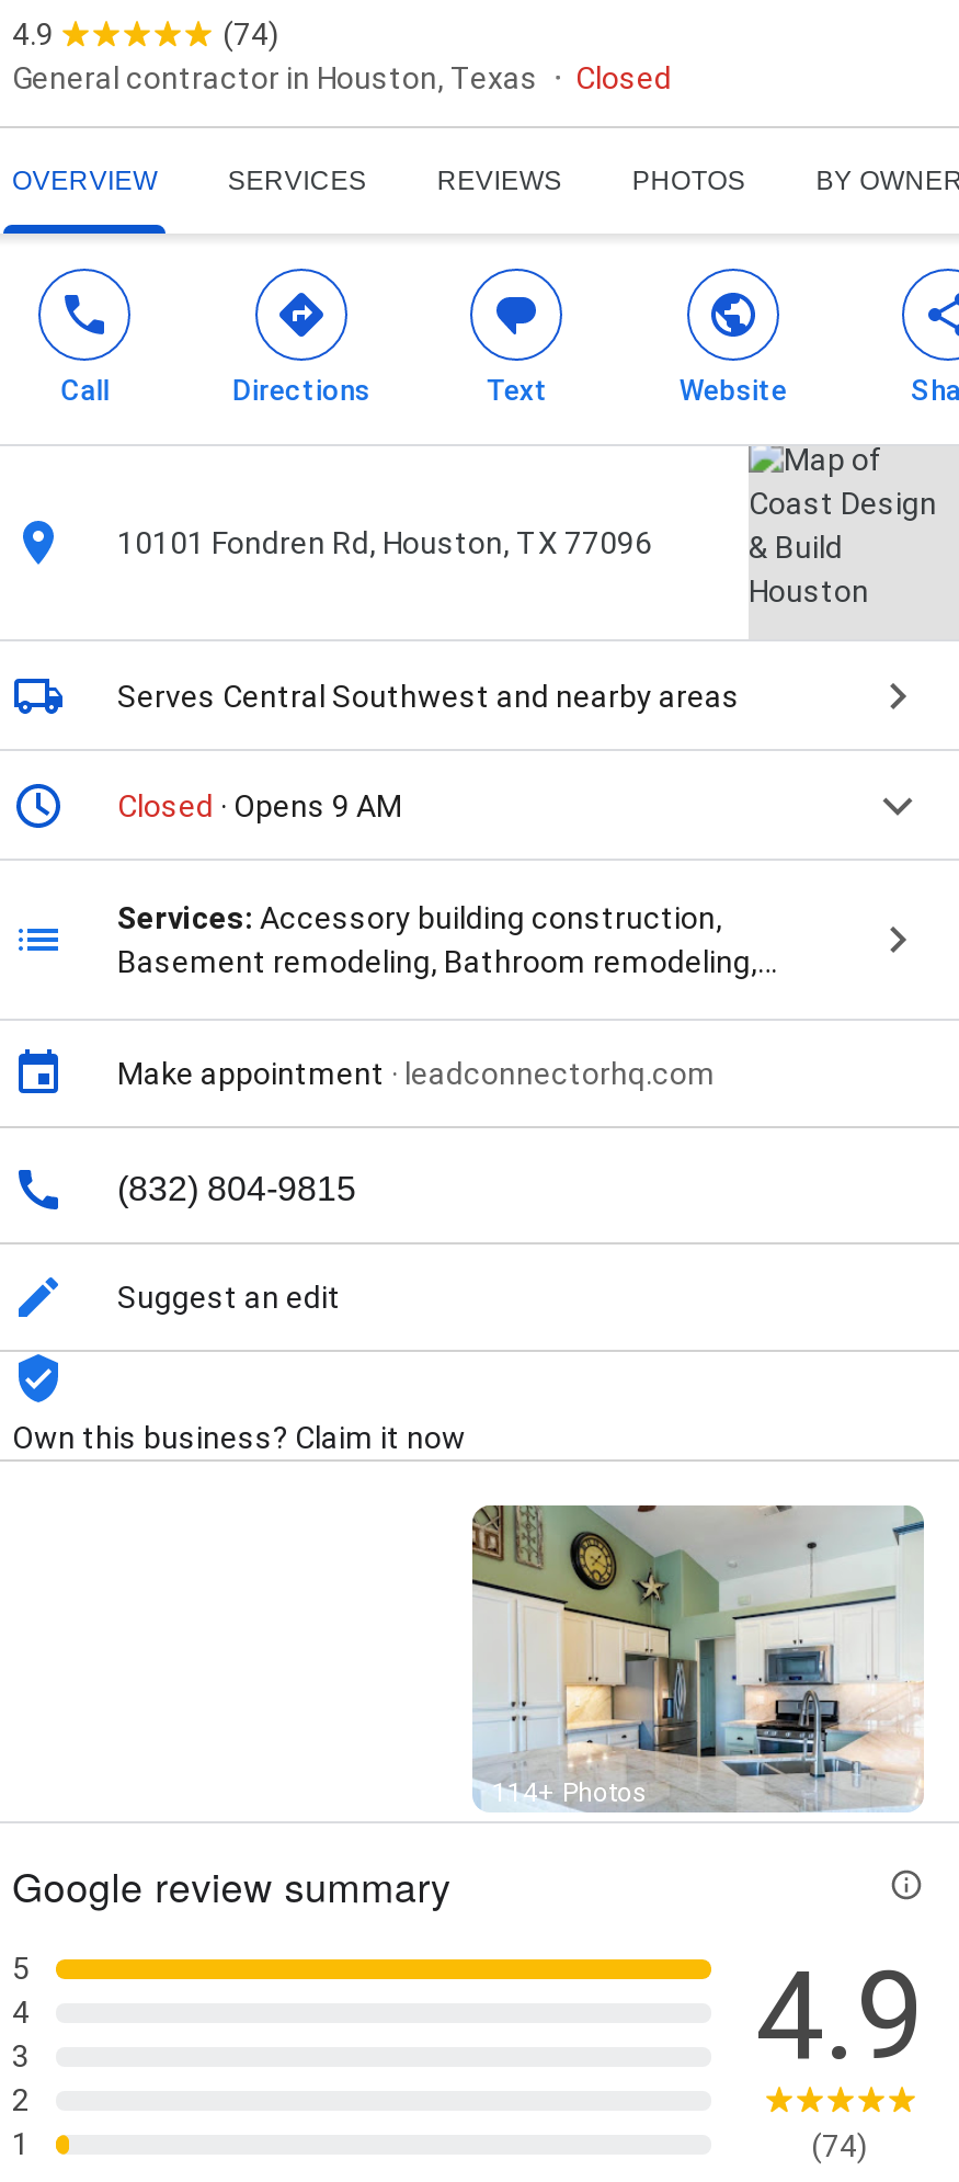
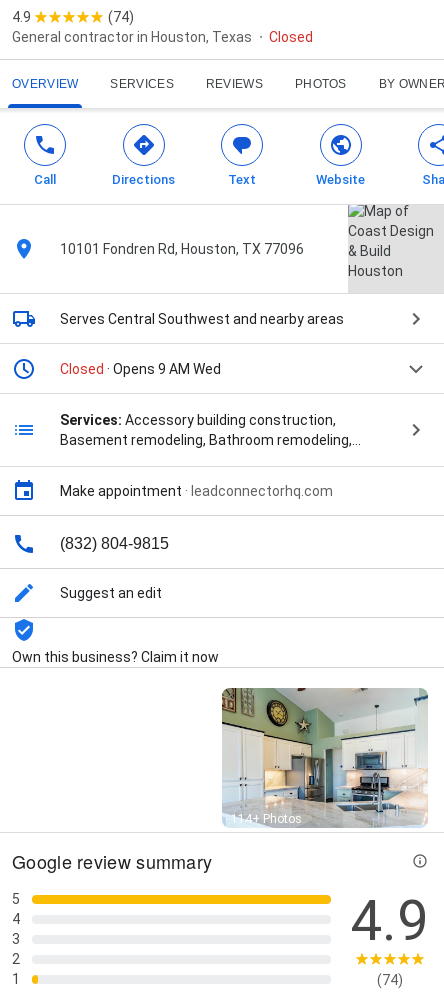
- Closed · Opens 9 AM
+ Closed · Opens 9 AM Wed
